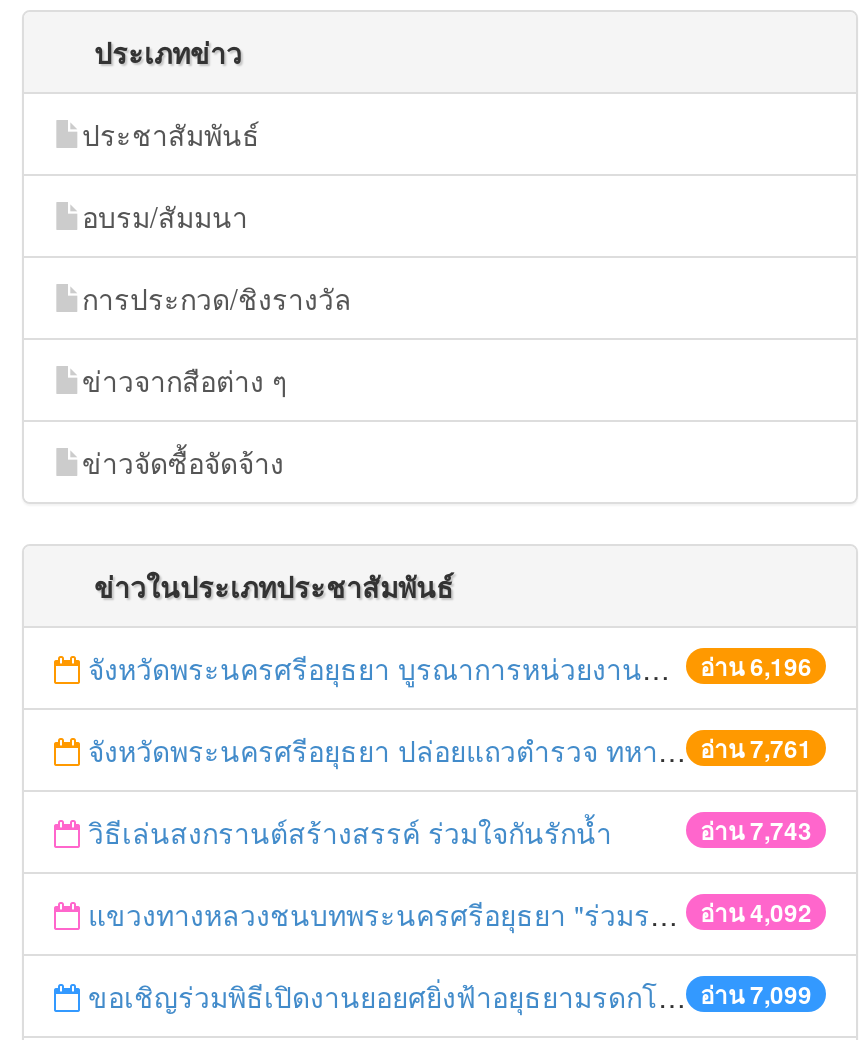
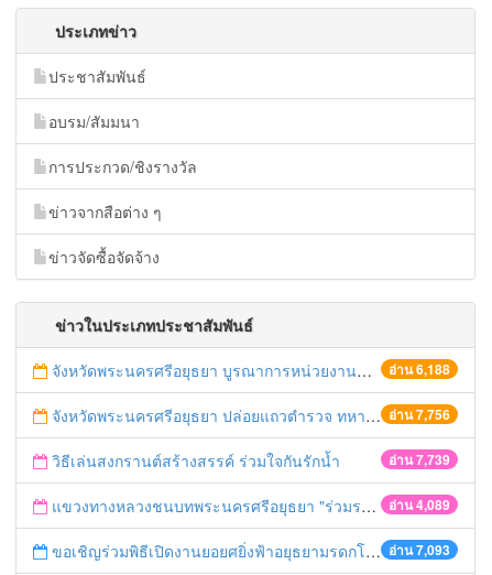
- อ่าน 6,196
+ อ่าน 6,188

- อ่าน 7,761
+ อ่าน 7,756

- อ่าน 7,743
+ อ่าน 7,739

- อ่าน 4,092
+ อ่าน 4,089

- อ่าน 7,099
+ อ่าน 7,093
